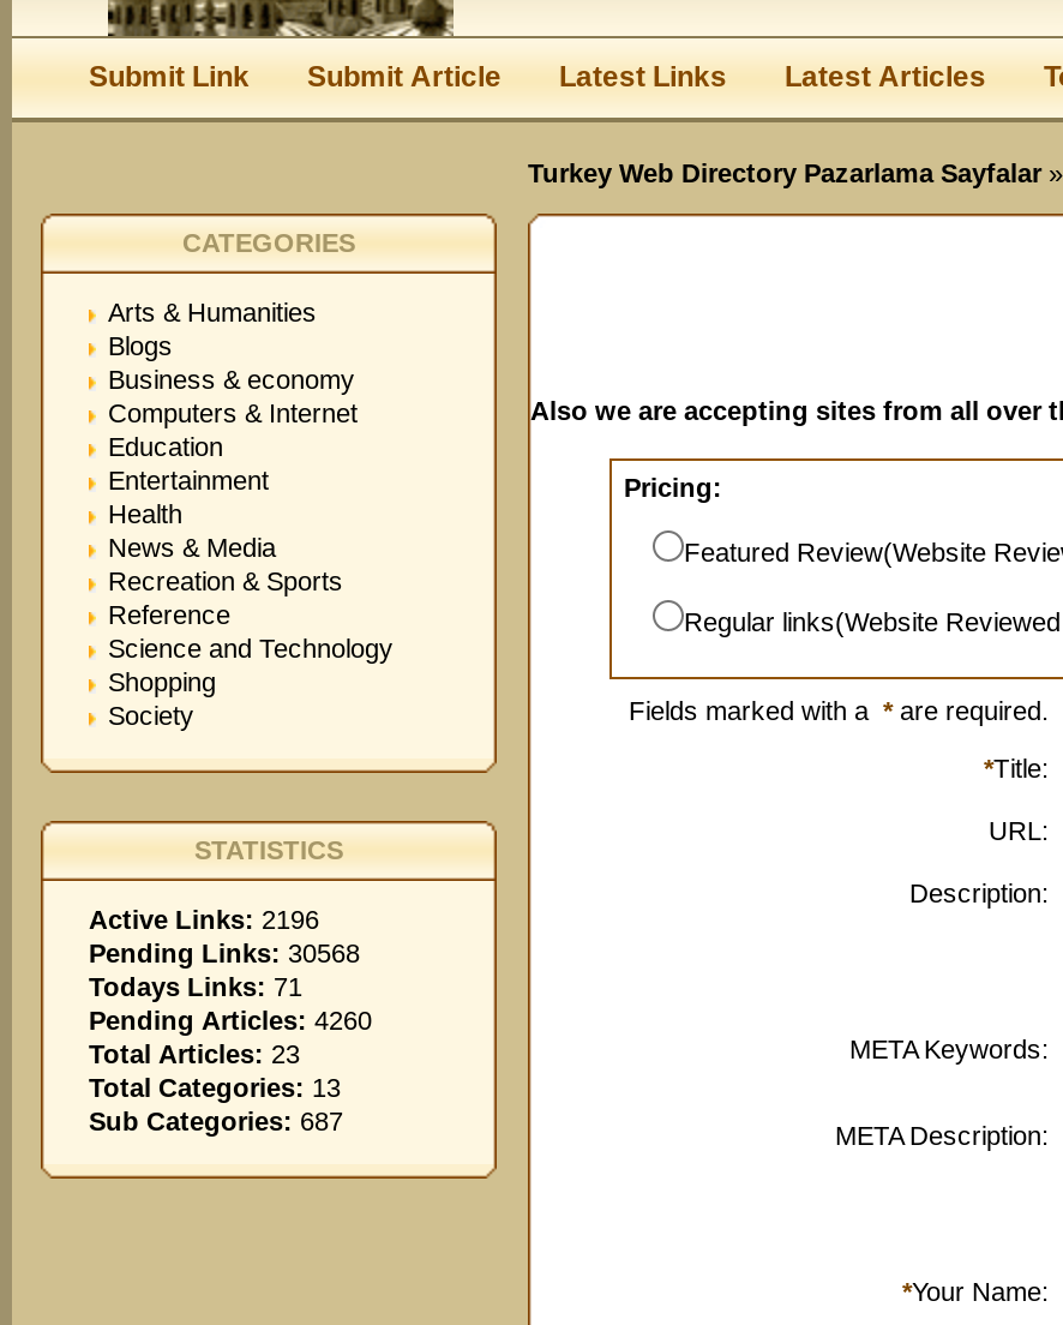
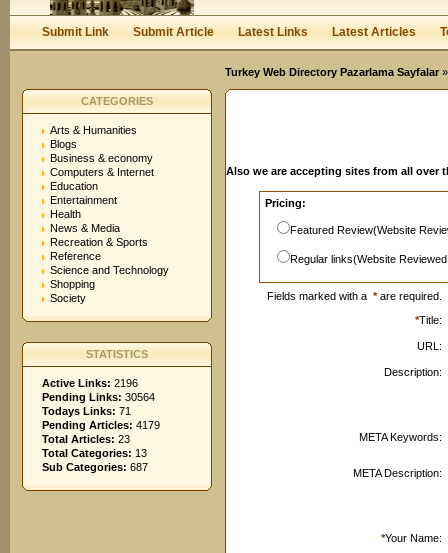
- Pending Links: 30568
+ Pending Links: 30564

- Pending Articles: 4260
+ Pending Articles: 4179
